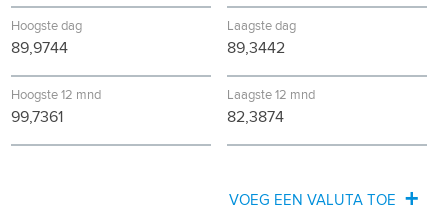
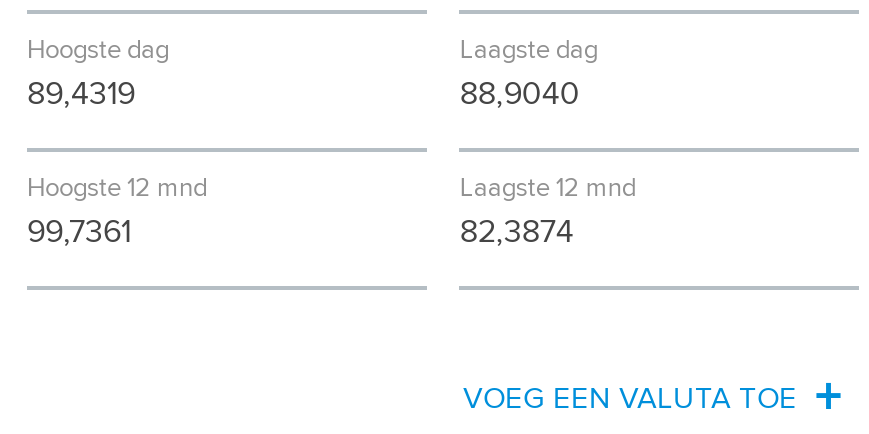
- 89,9744
+ 89,4319

- 89,3442
+ 88,9040
